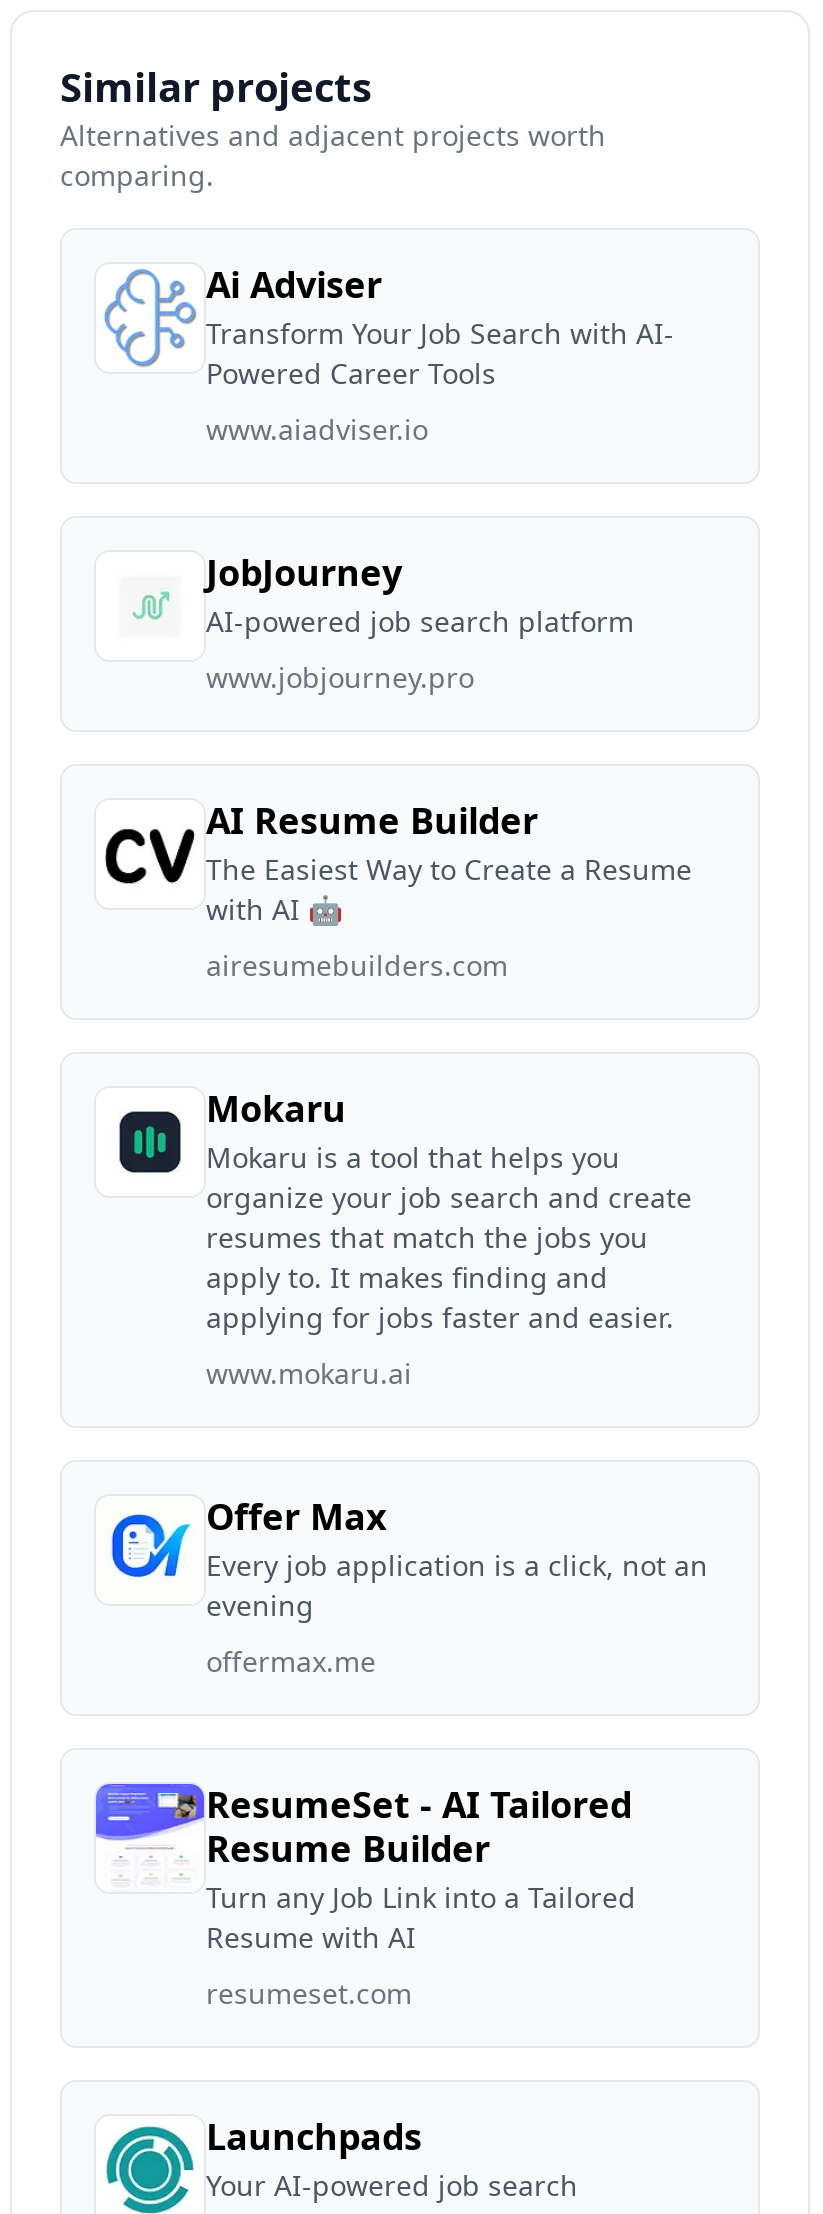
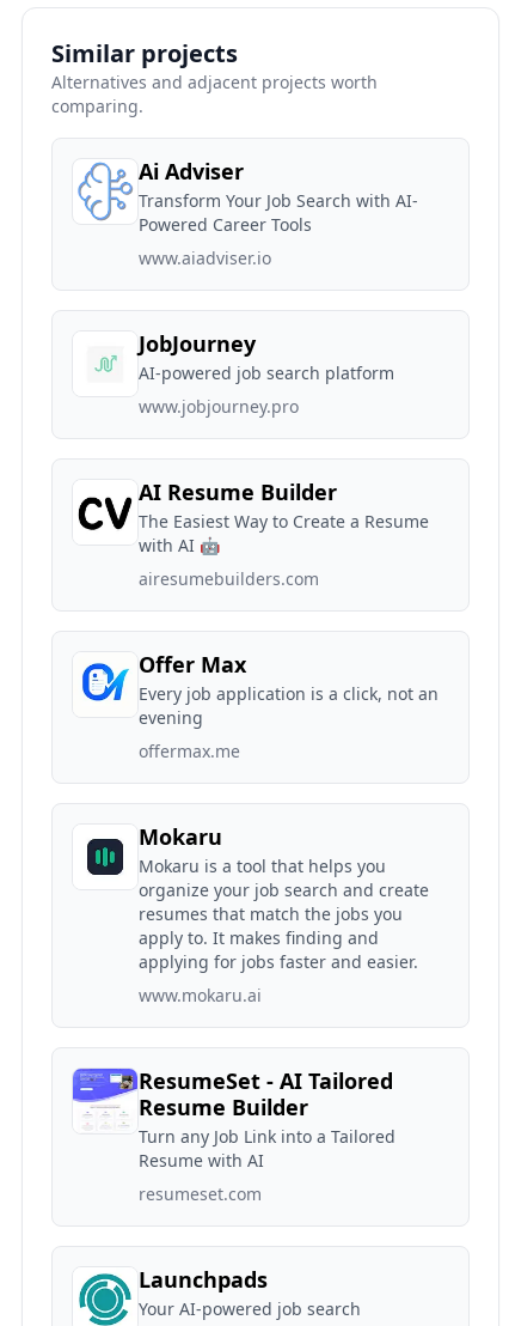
moved down: Mokaru | Mokaru is a tool that helps you | organize your job search and create | resumes that match the jobs you | apply to. It makes finding and | applying for jobs faster and easier. | www.mokaru.ai

moved up: [image] | Offer Max | Every job application is a click, not an | evening | offermax.me
